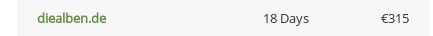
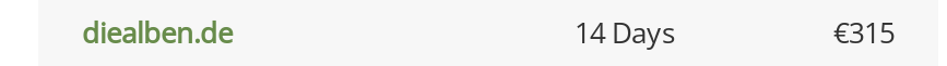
- 18 Days
+ 14 Days
